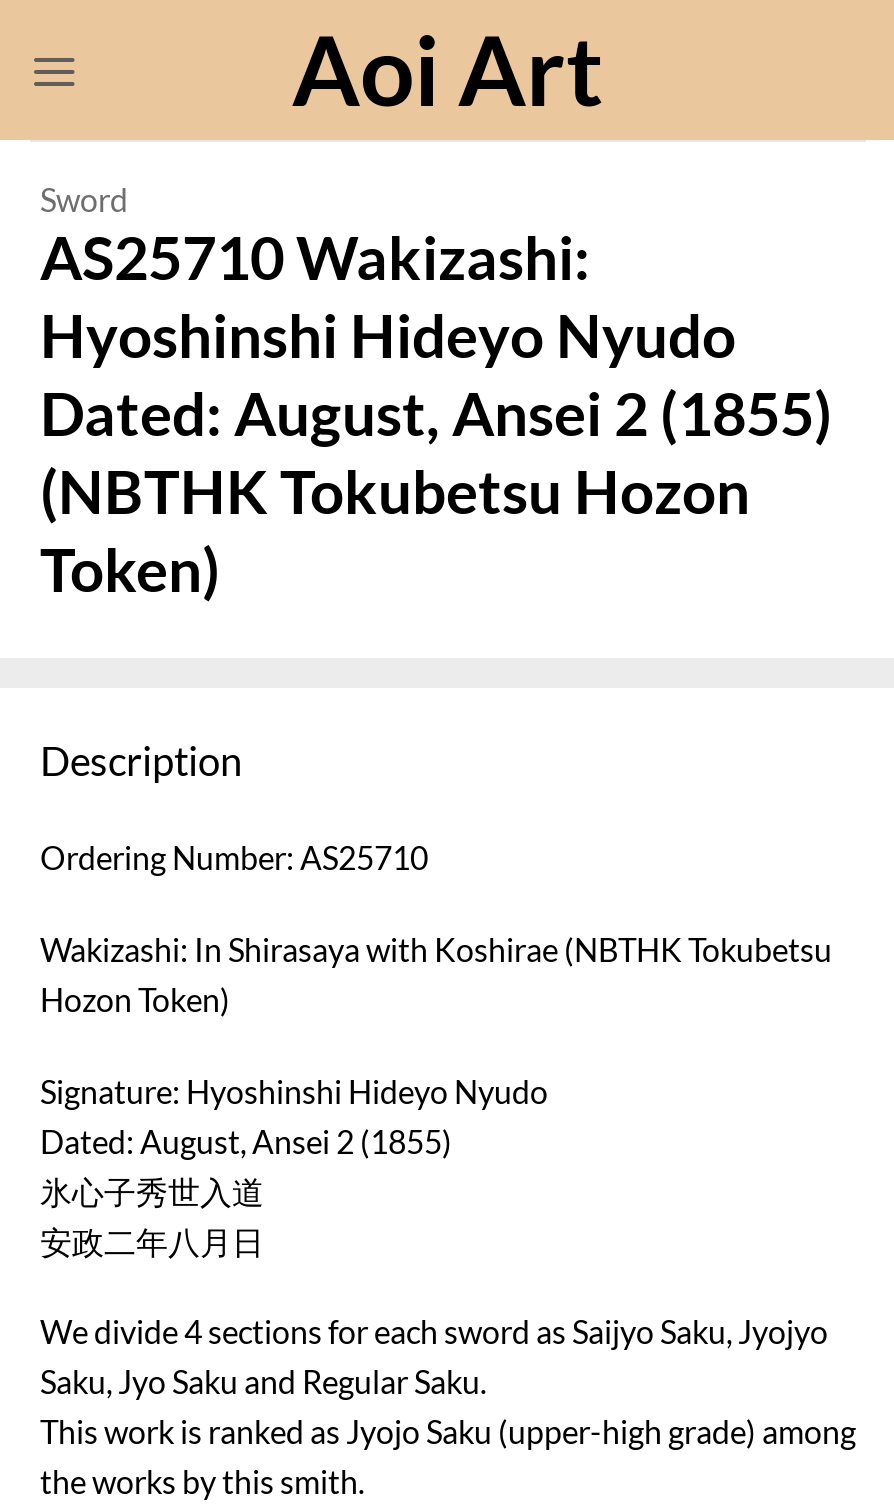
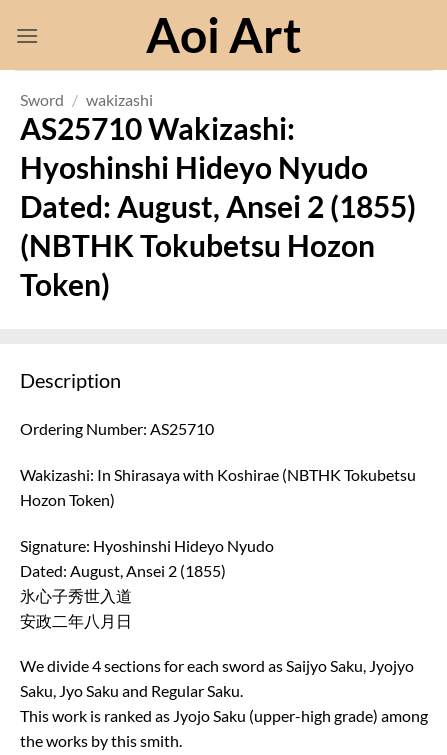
- Sword
+ Sword / wakizashi
